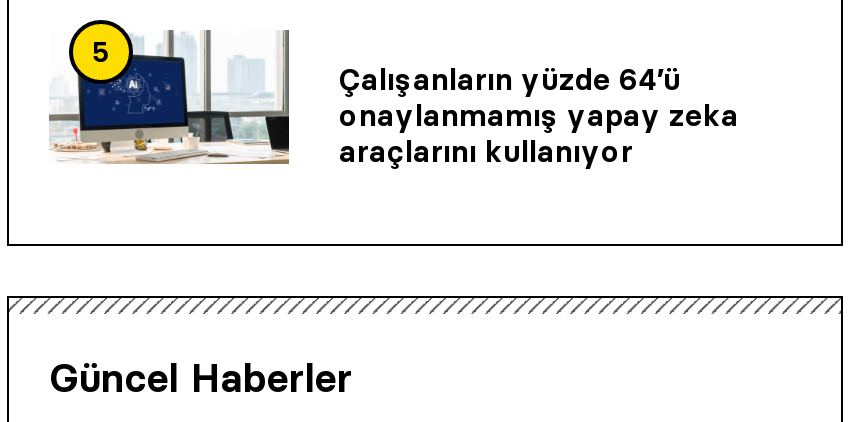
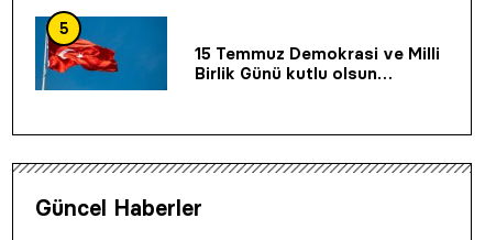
- [image]
- Çalışanların yüzde 64’ü
- onaylanmamış yapay zeka
- araçlarını kullanıyor
+ [image]
+ 15 Temmuz Demokrasi ve Milli
+ Birlik Günü kutlu olsun…
